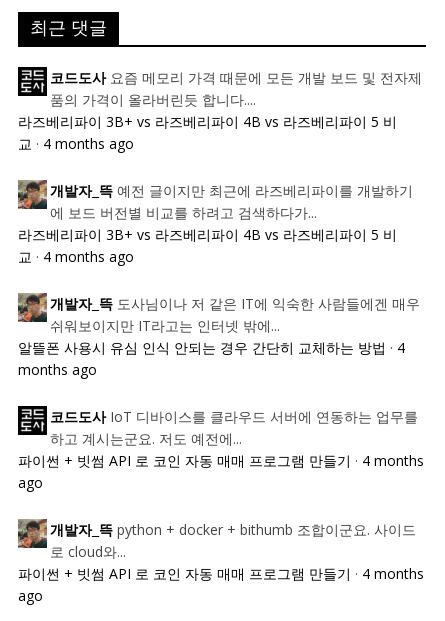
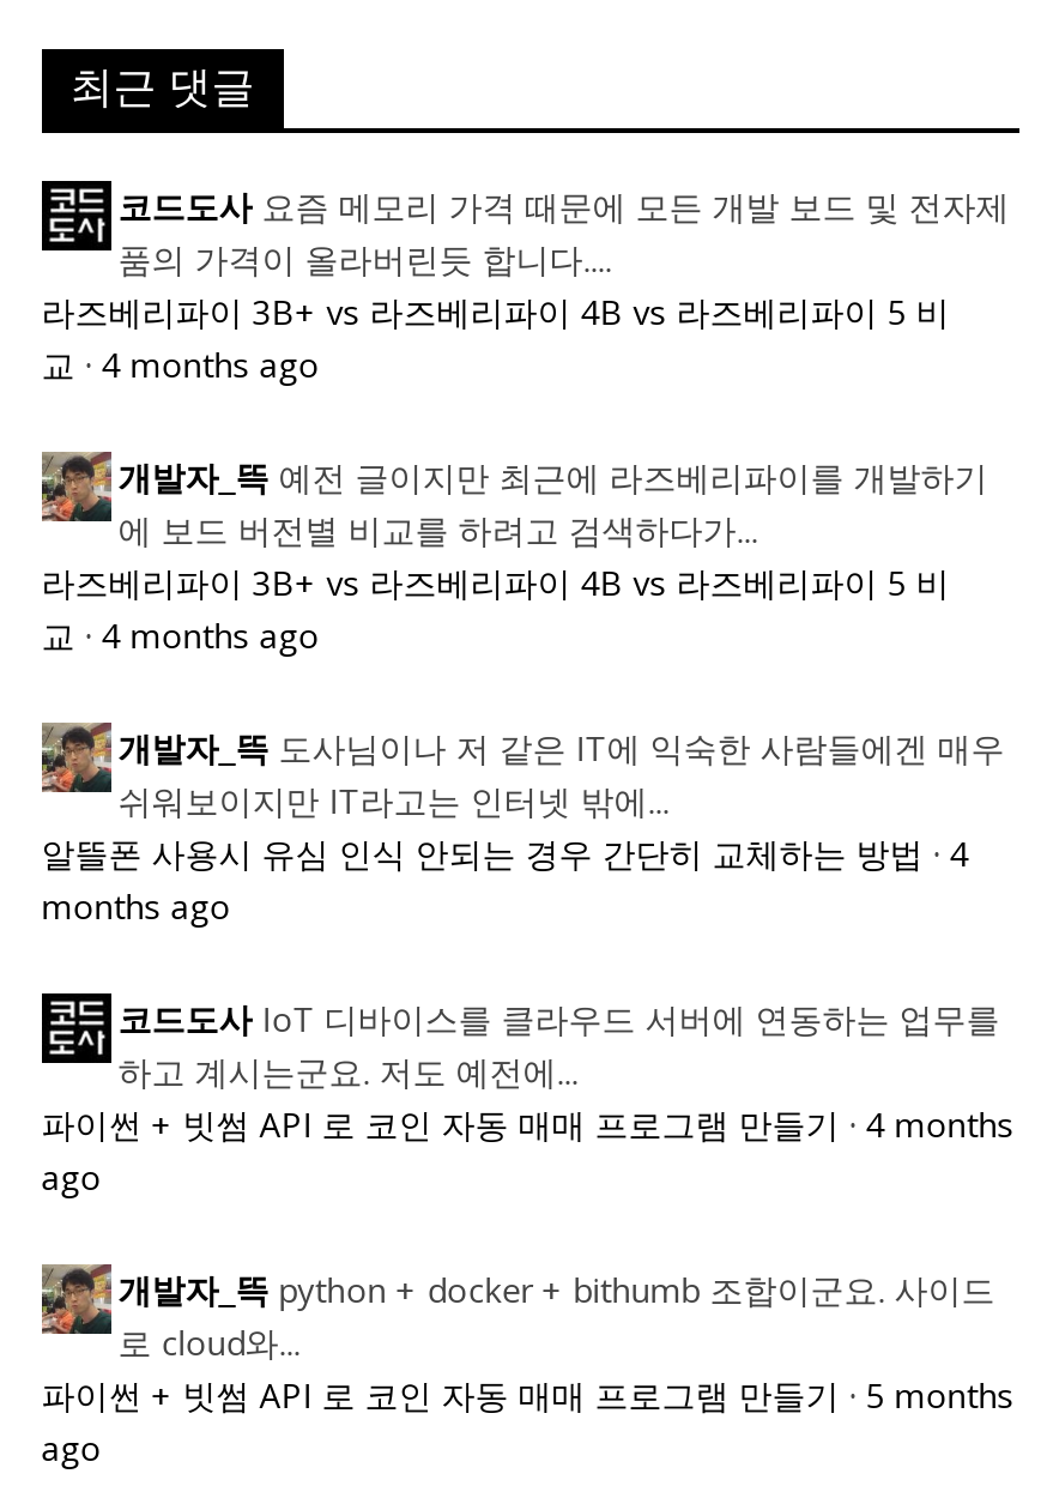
- 파이썬 + 빗썸 API 로 코인 자동 매매 프로그램 만들기 · 4 months
+ 파이썬 + 빗썸 API 로 코인 자동 매매 프로그램 만들기 · 5 months
